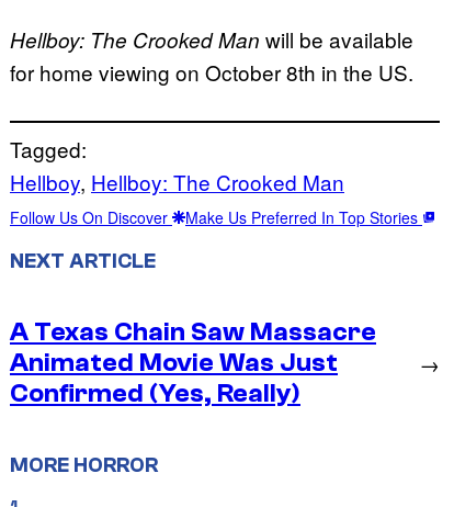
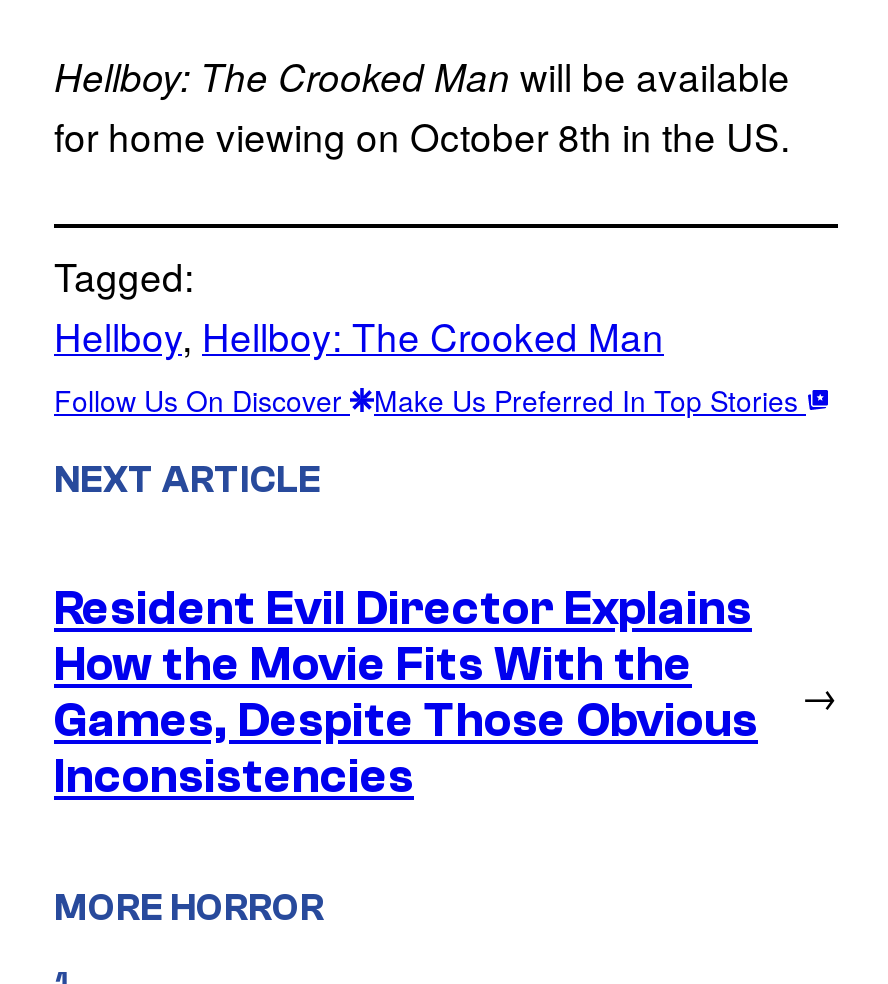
- A Texas Chain Saw Massacre
- Animated Movie Was Just
- Confirmed (Yes, Really)
+ Resident Evil Director Explains
+ How the Movie Fits With the
+ Games, Despite Those Obvious
+ Inconsistencies
